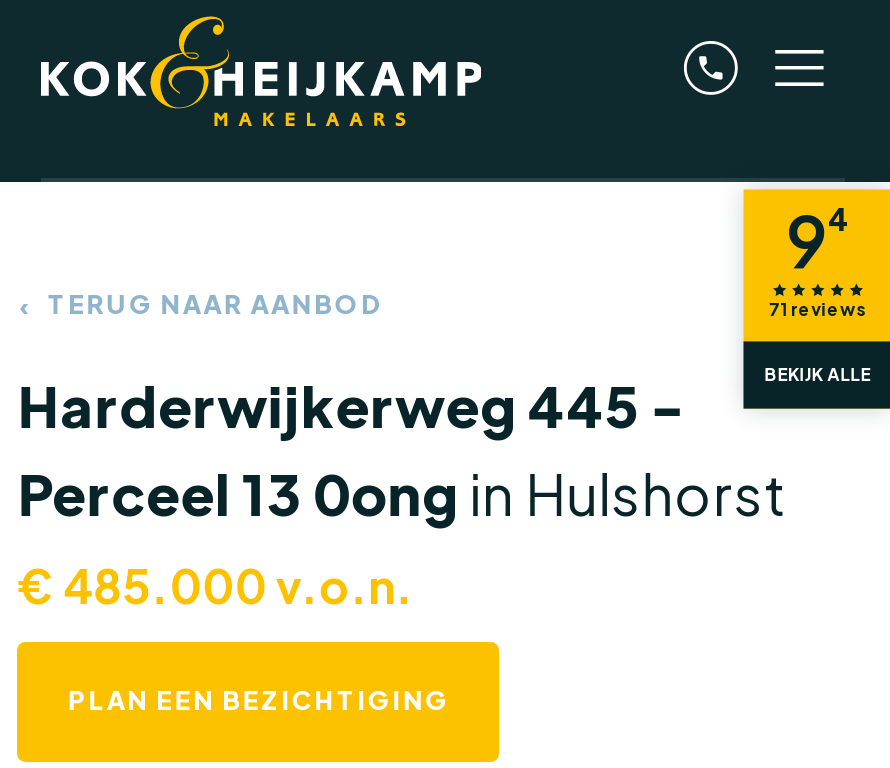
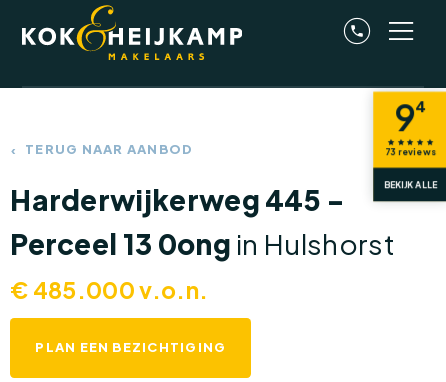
- 71 reviews
+ 73 reviews
